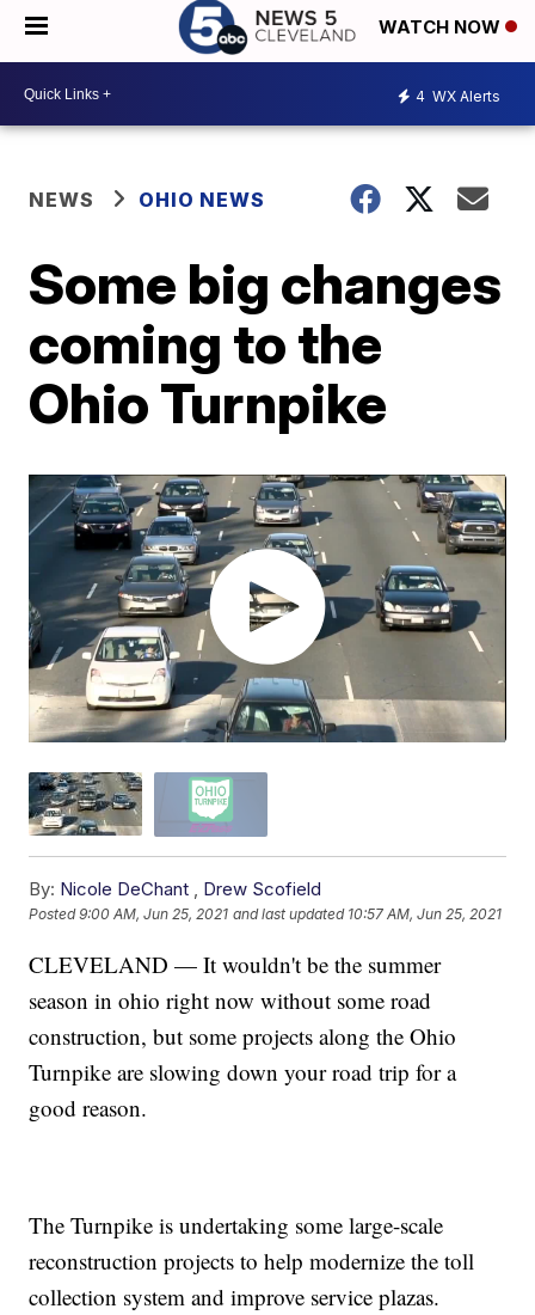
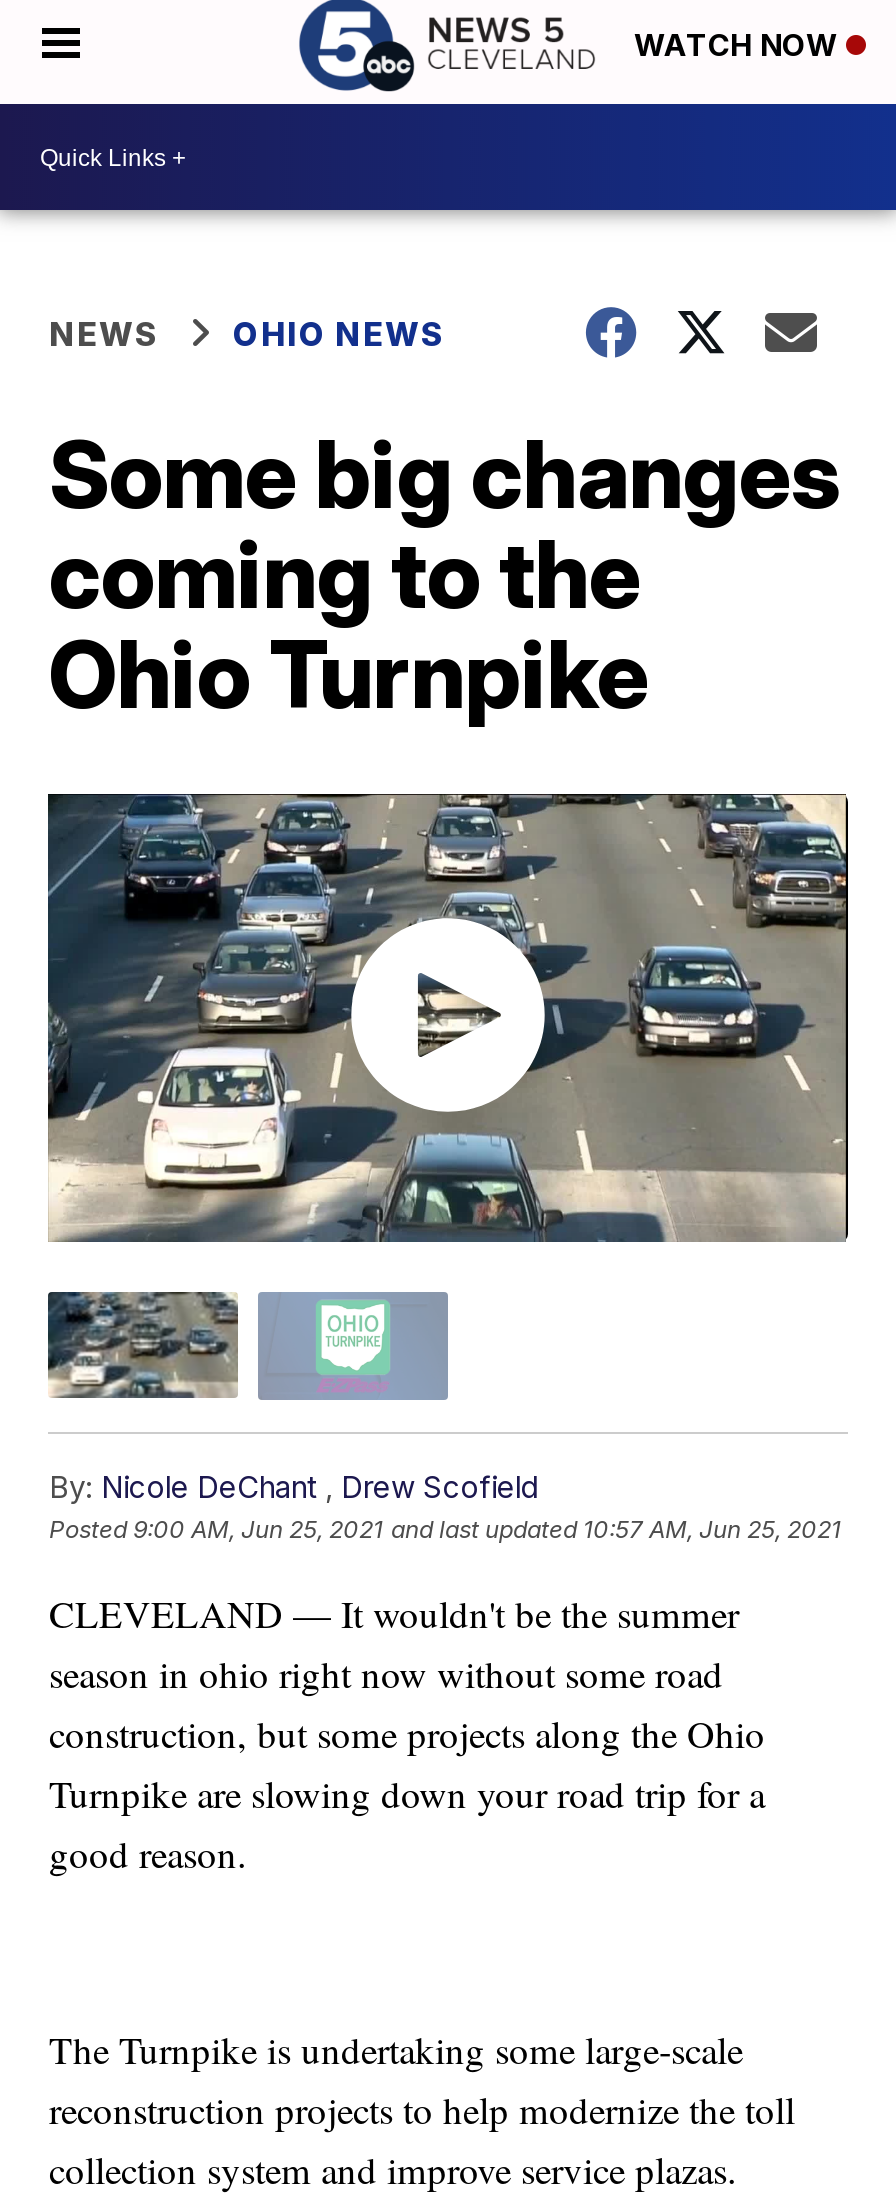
- 4 WX Alerts
